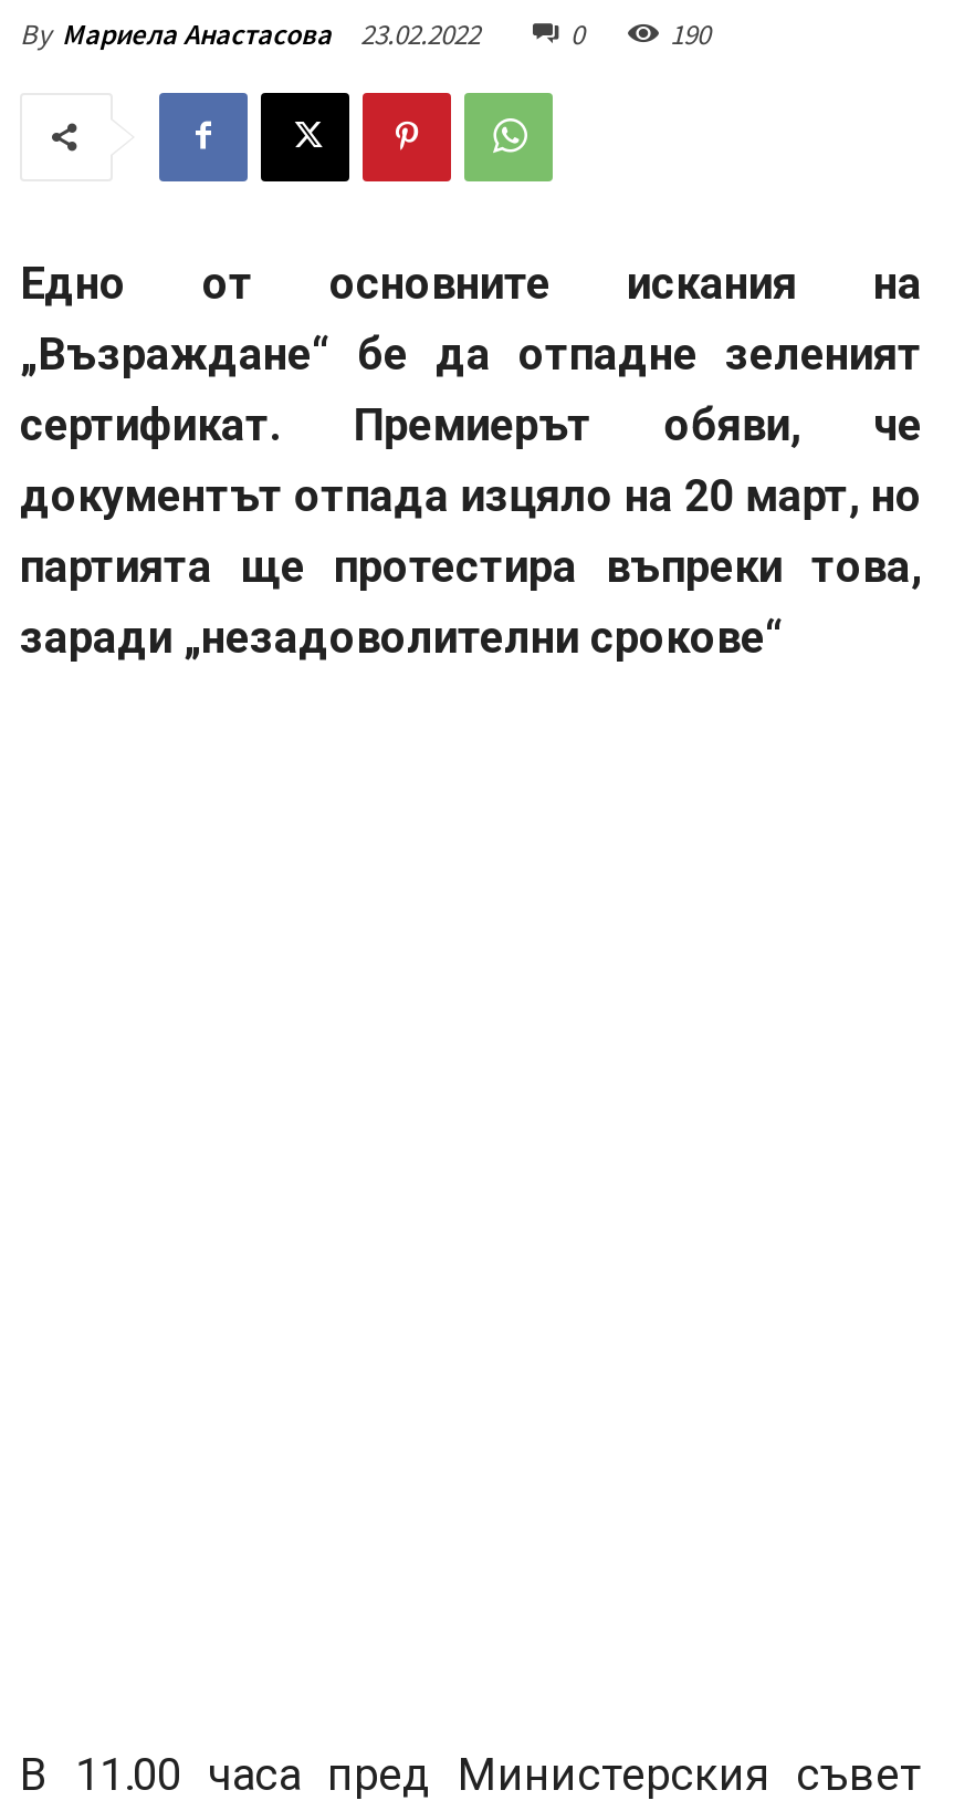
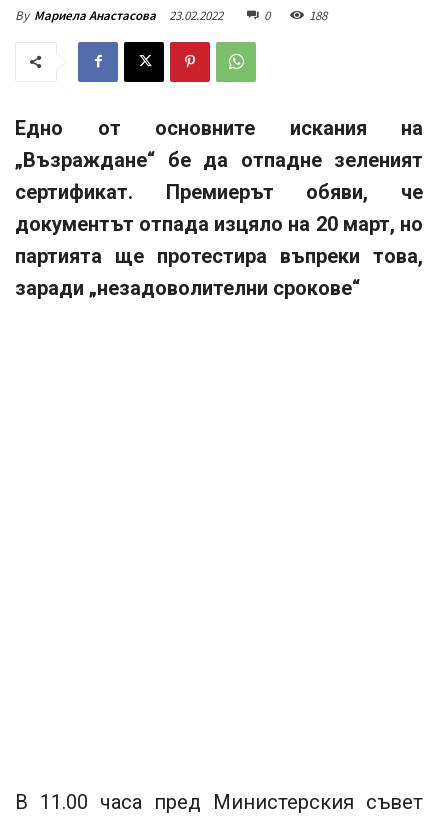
- 190
+ 188
